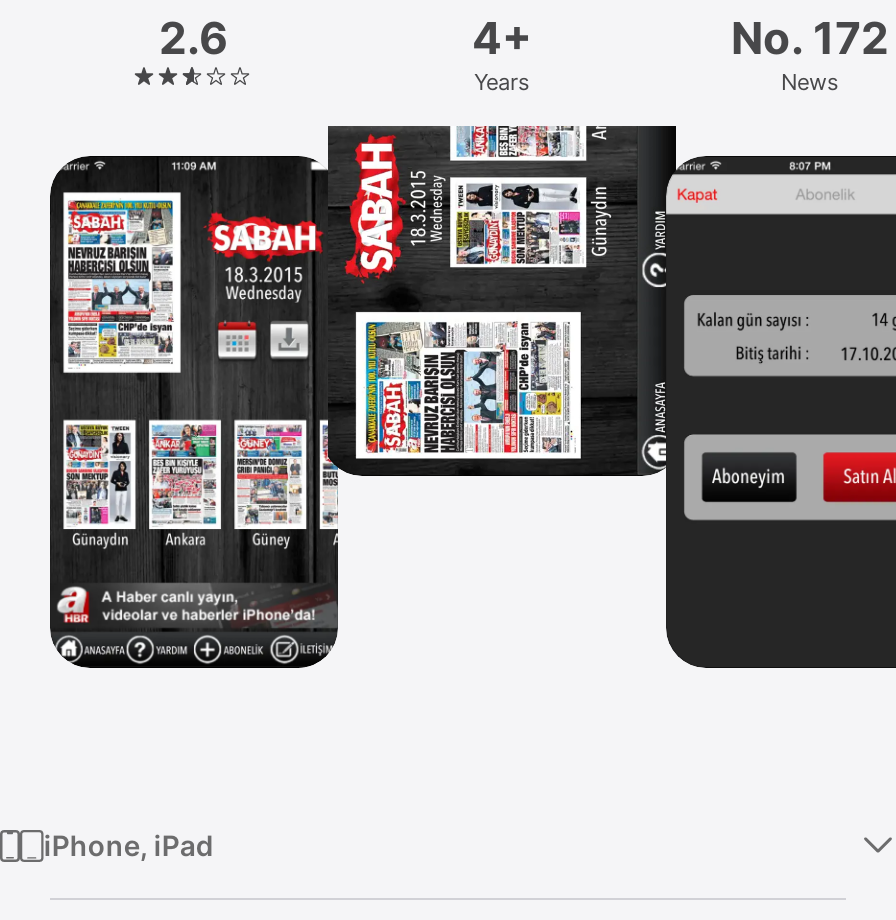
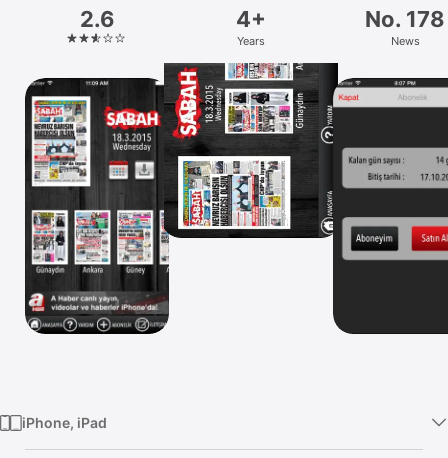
- No. 172
+ No. 178
